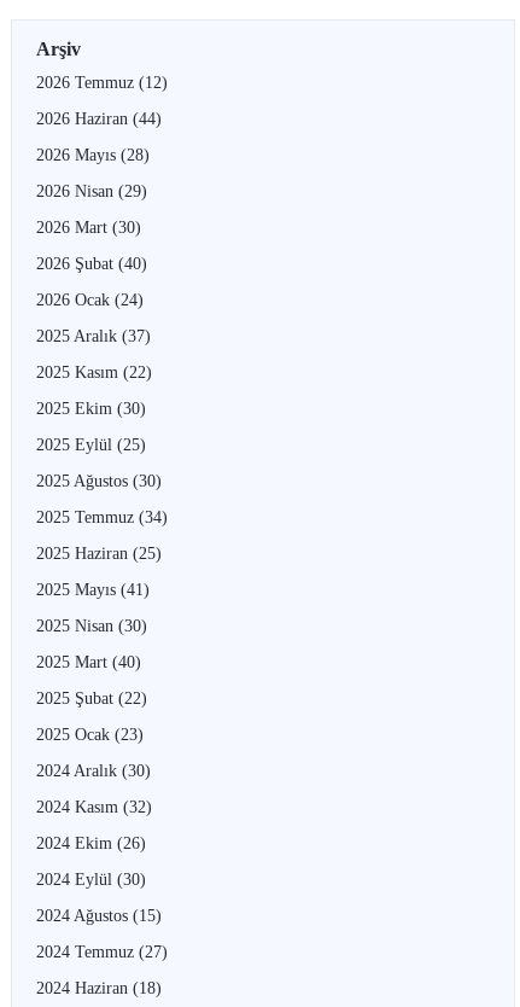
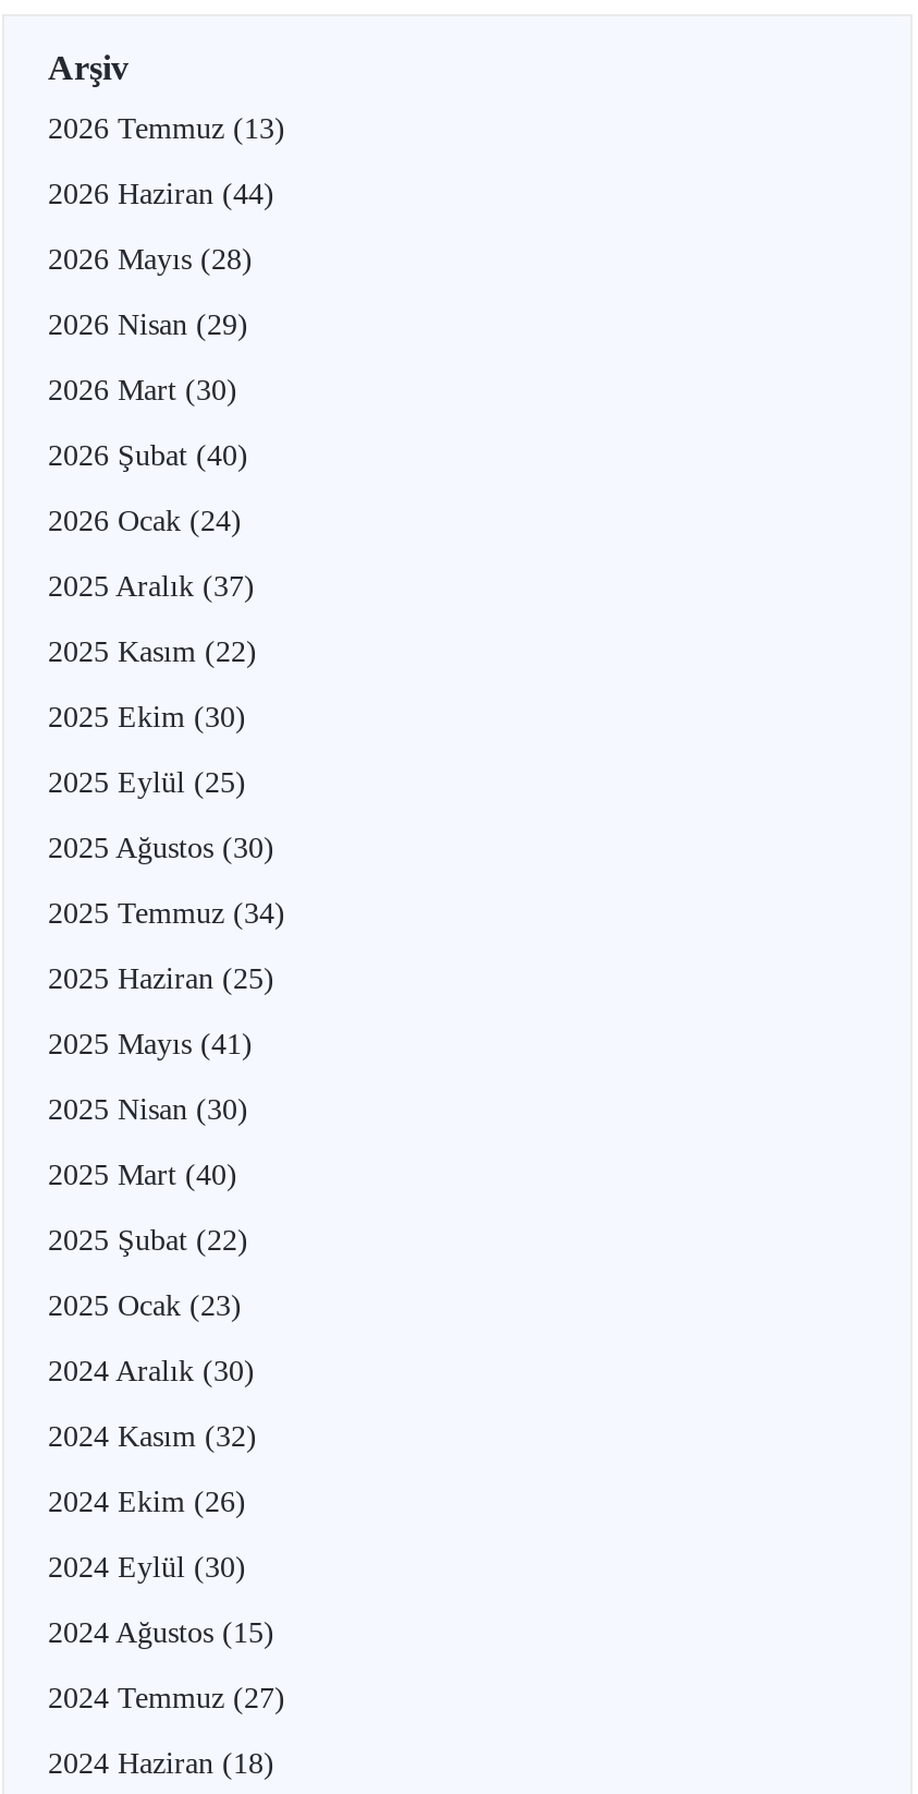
- 2026 Temmuz (12)
+ 2026 Temmuz (13)
